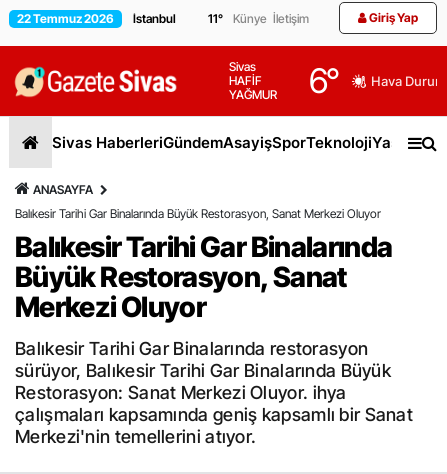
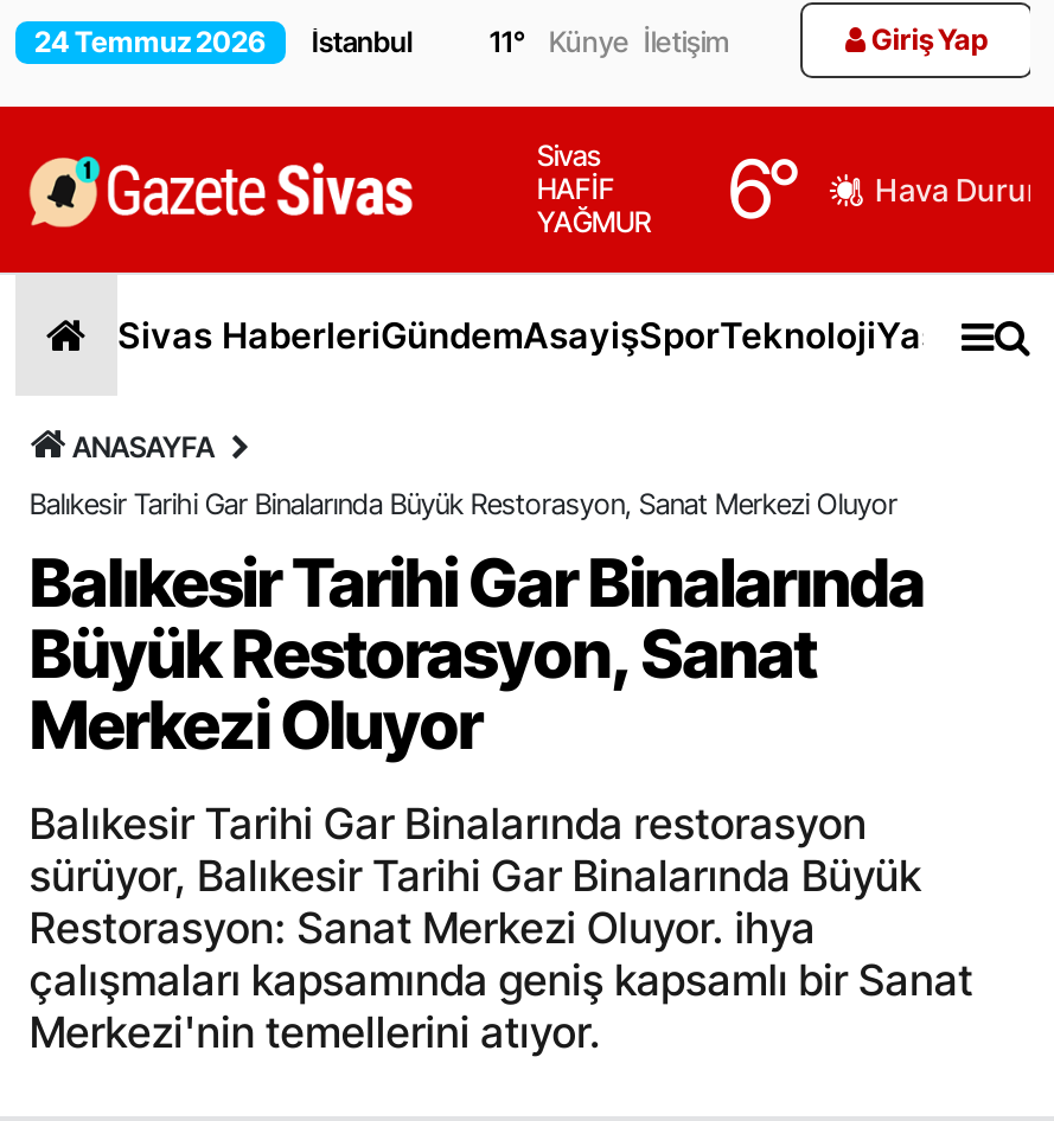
- 22 Temmuz 2026
+ 24 Temmuz 2026
